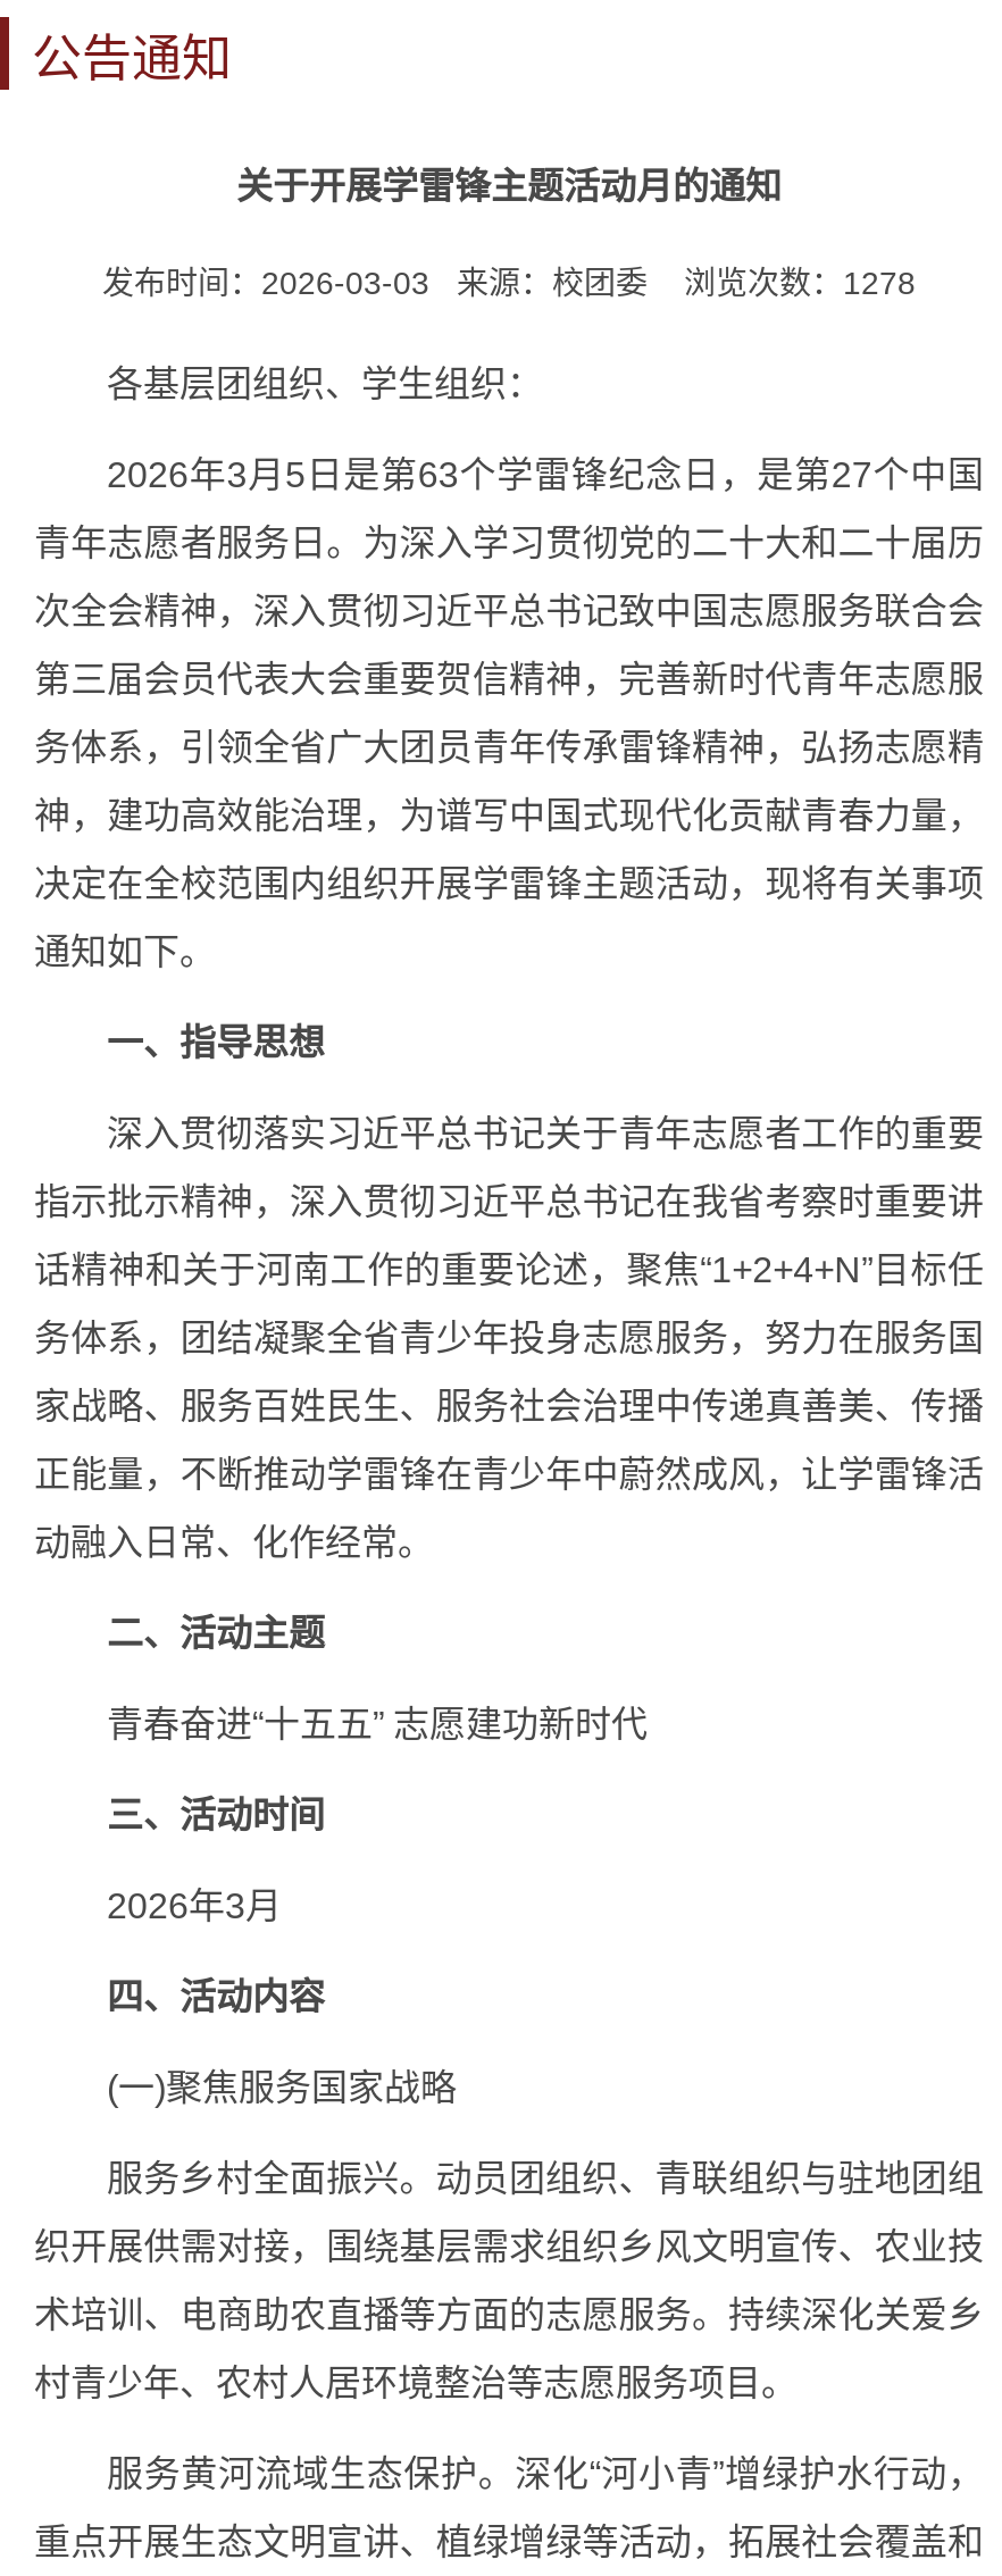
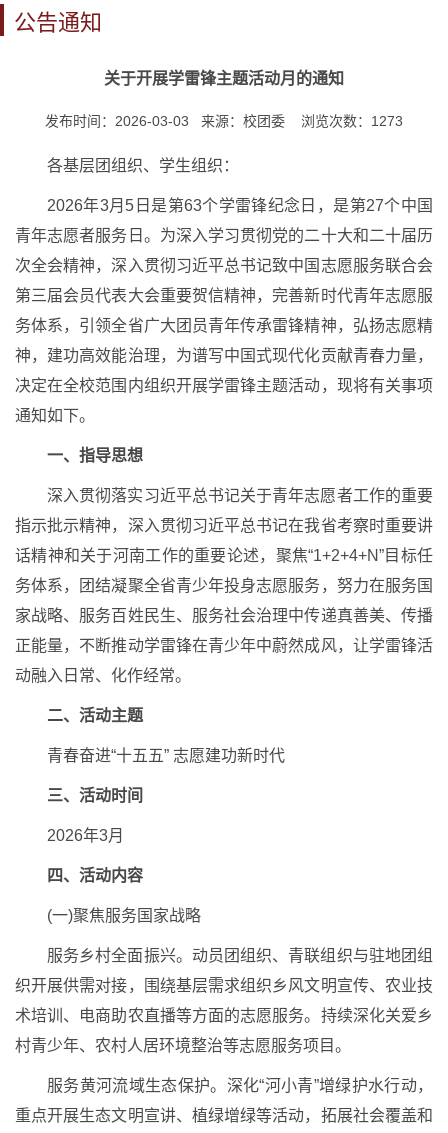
- 发布时间：2026-03-03 来源：校团委 浏览次数：1278
+ 发布时间：2026-03-03 来源：校团委 浏览次数：1273
